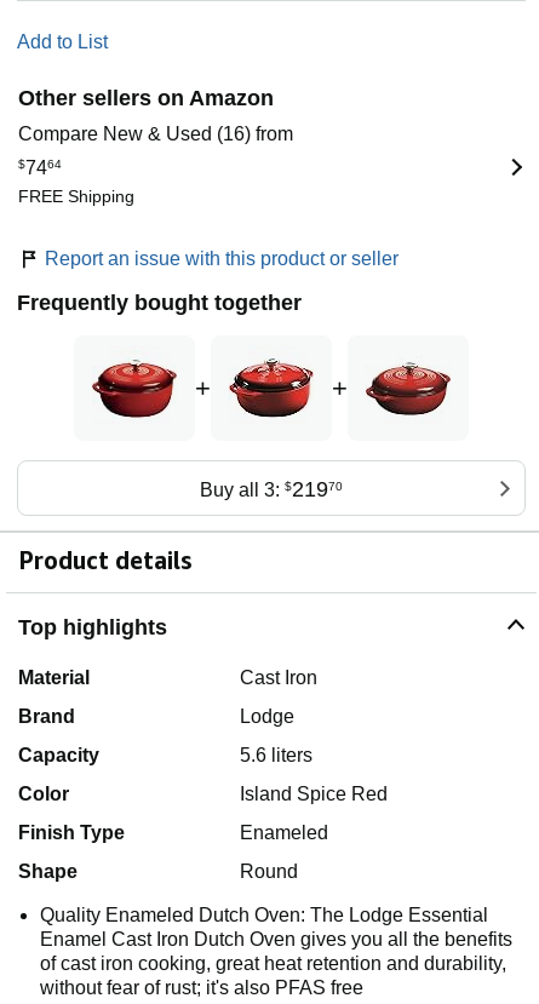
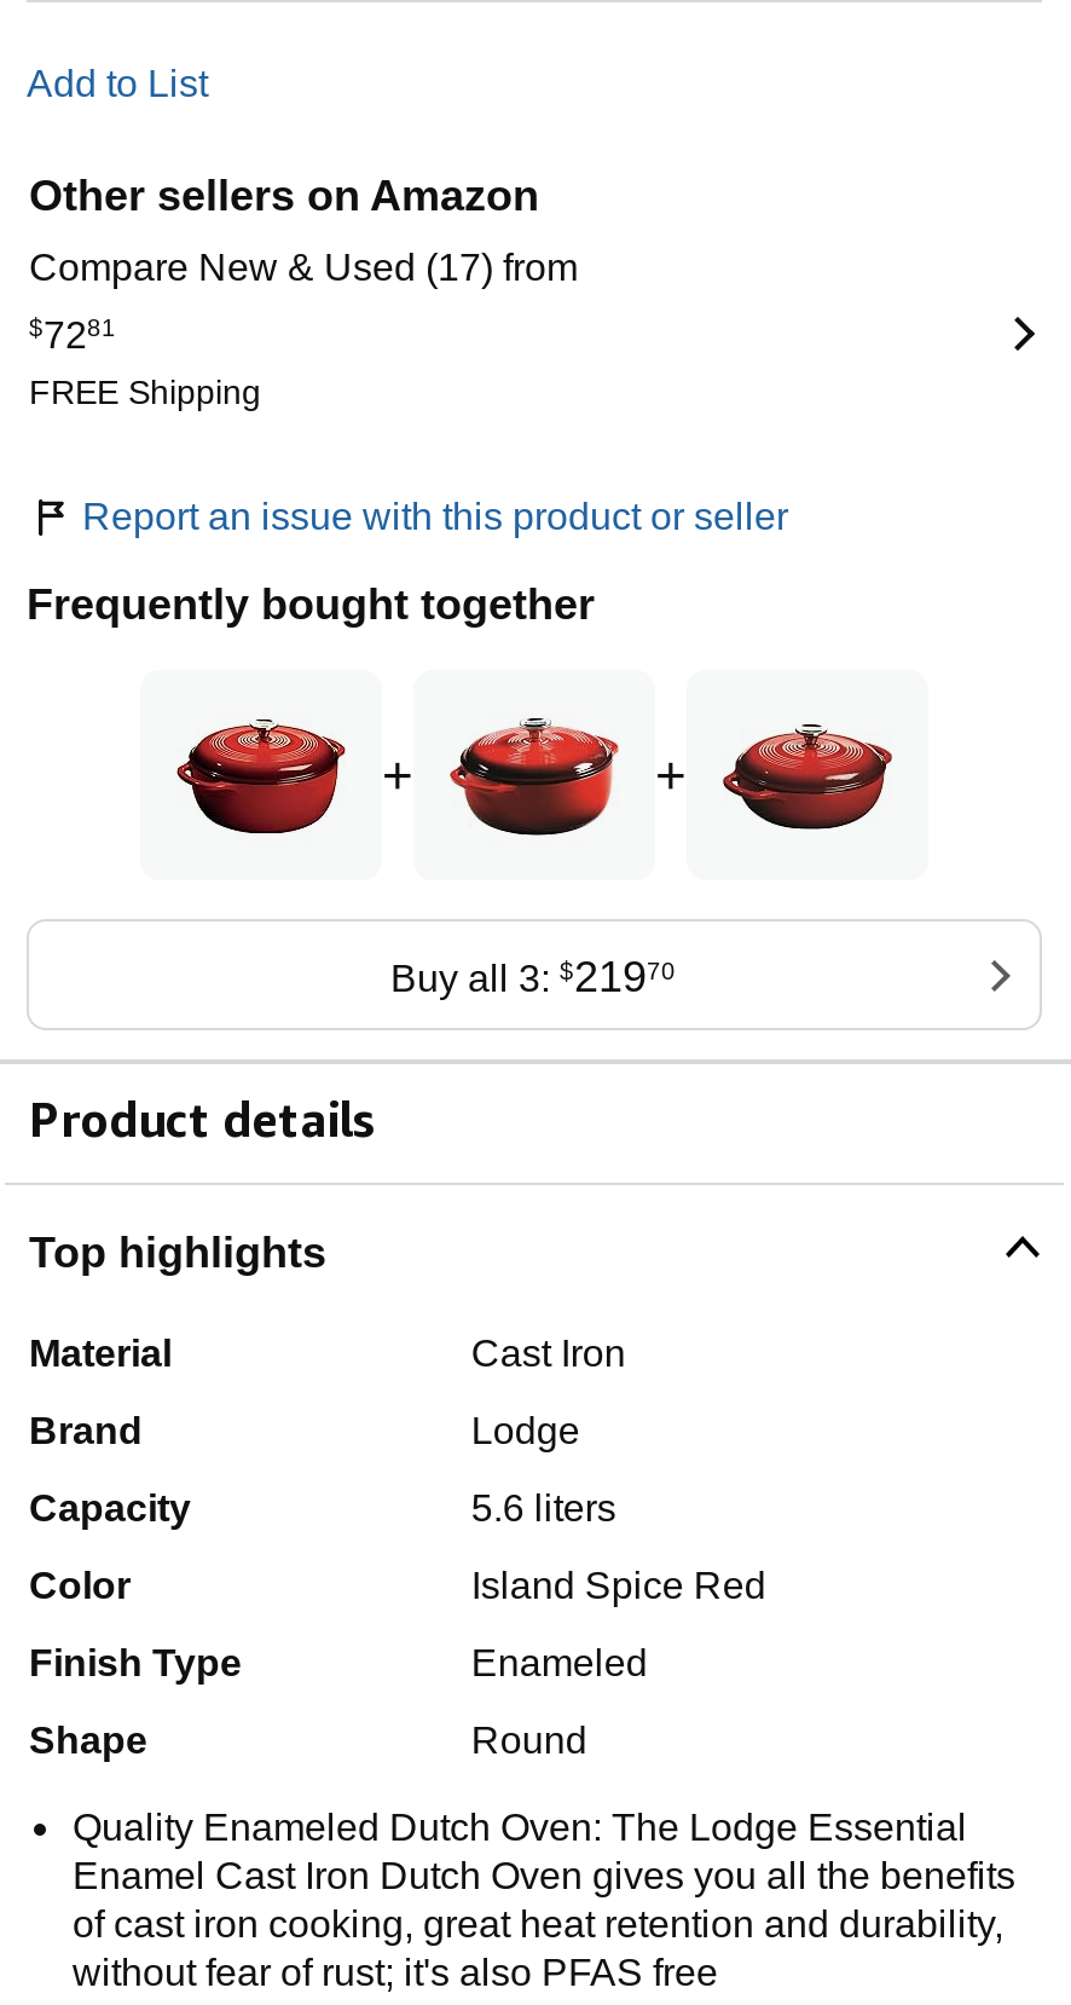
- Compare New & Used (16) from
+ Compare New & Used (17) from

- $7464
+ $7281
